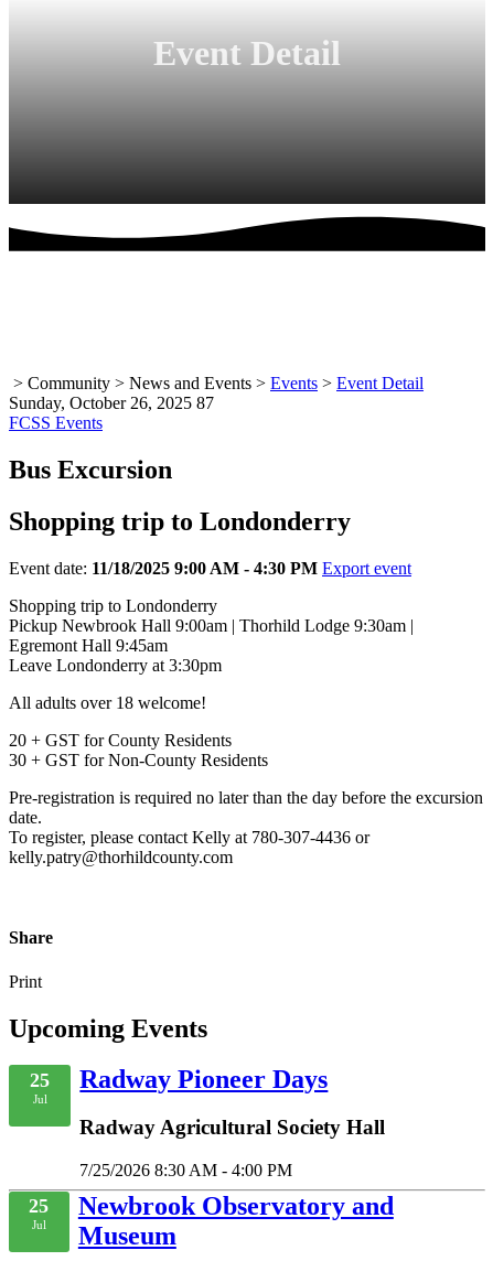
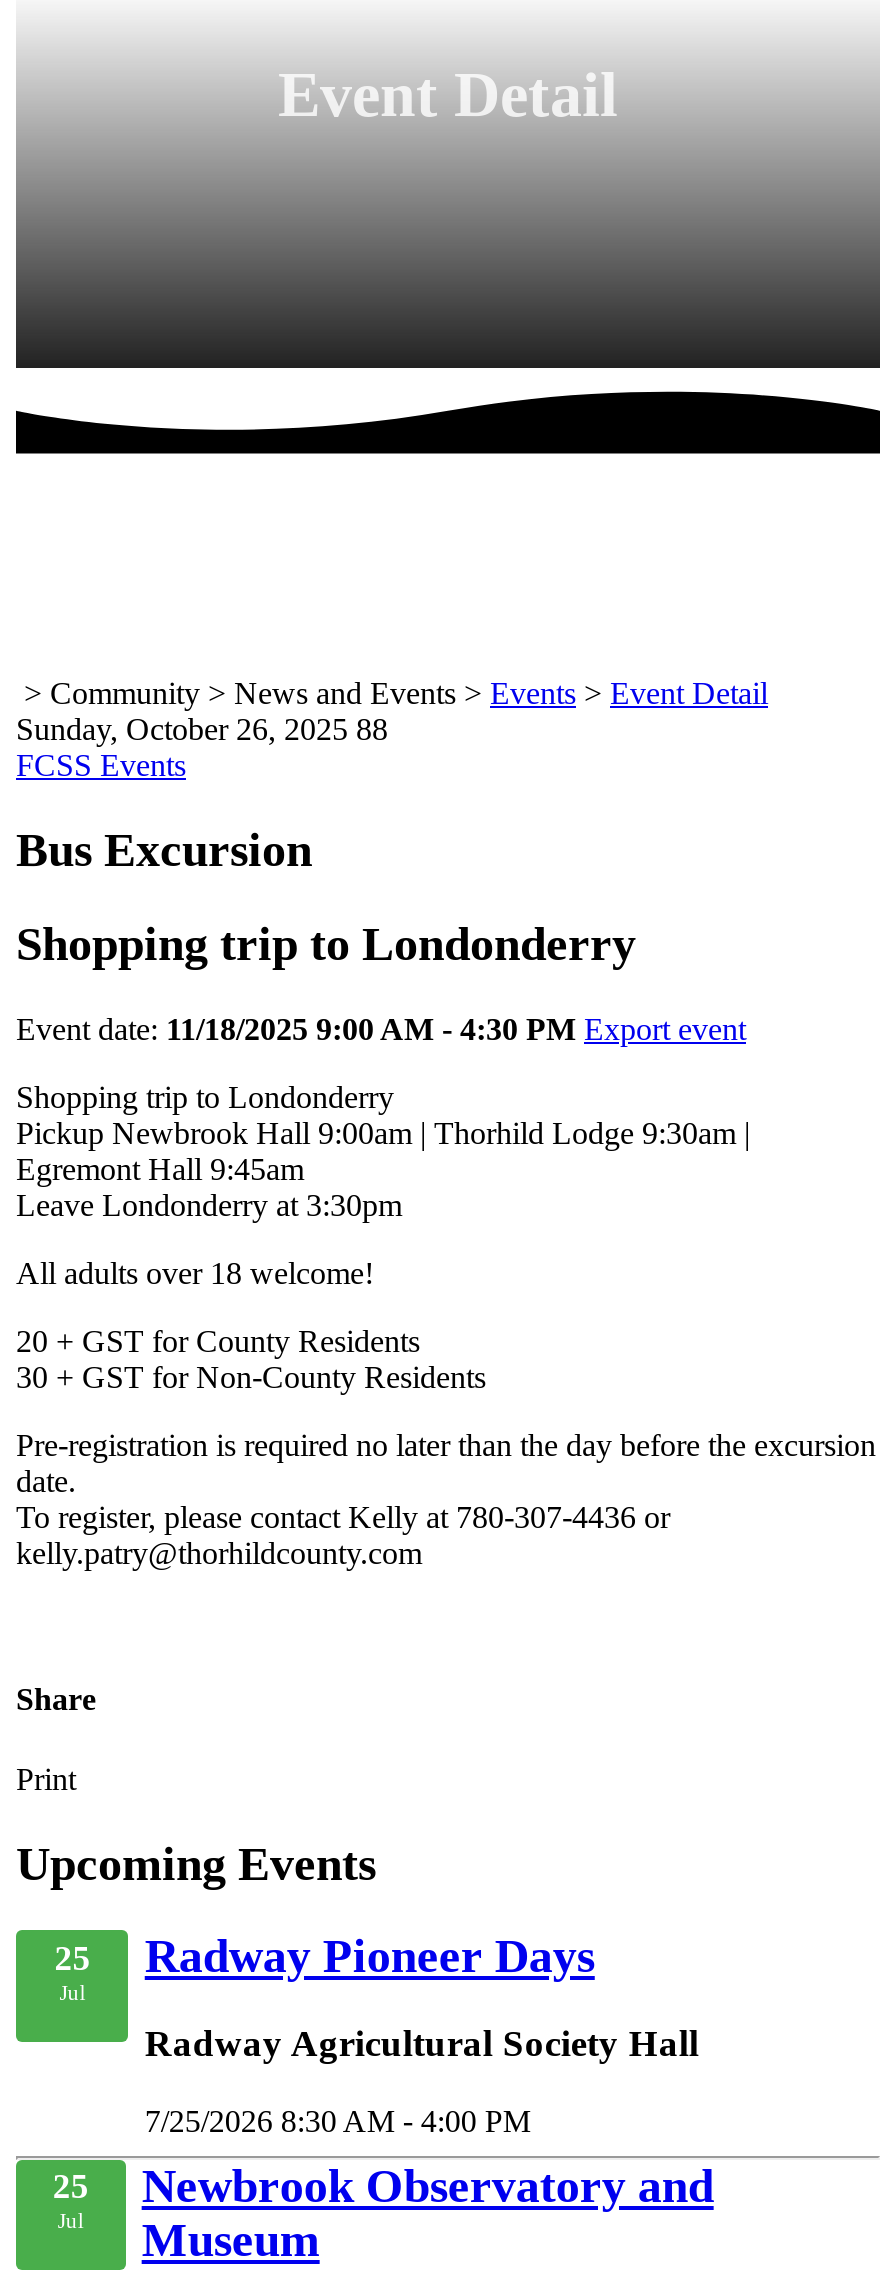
- Sunday, October 26, 2025 87
+ Sunday, October 26, 2025 88
